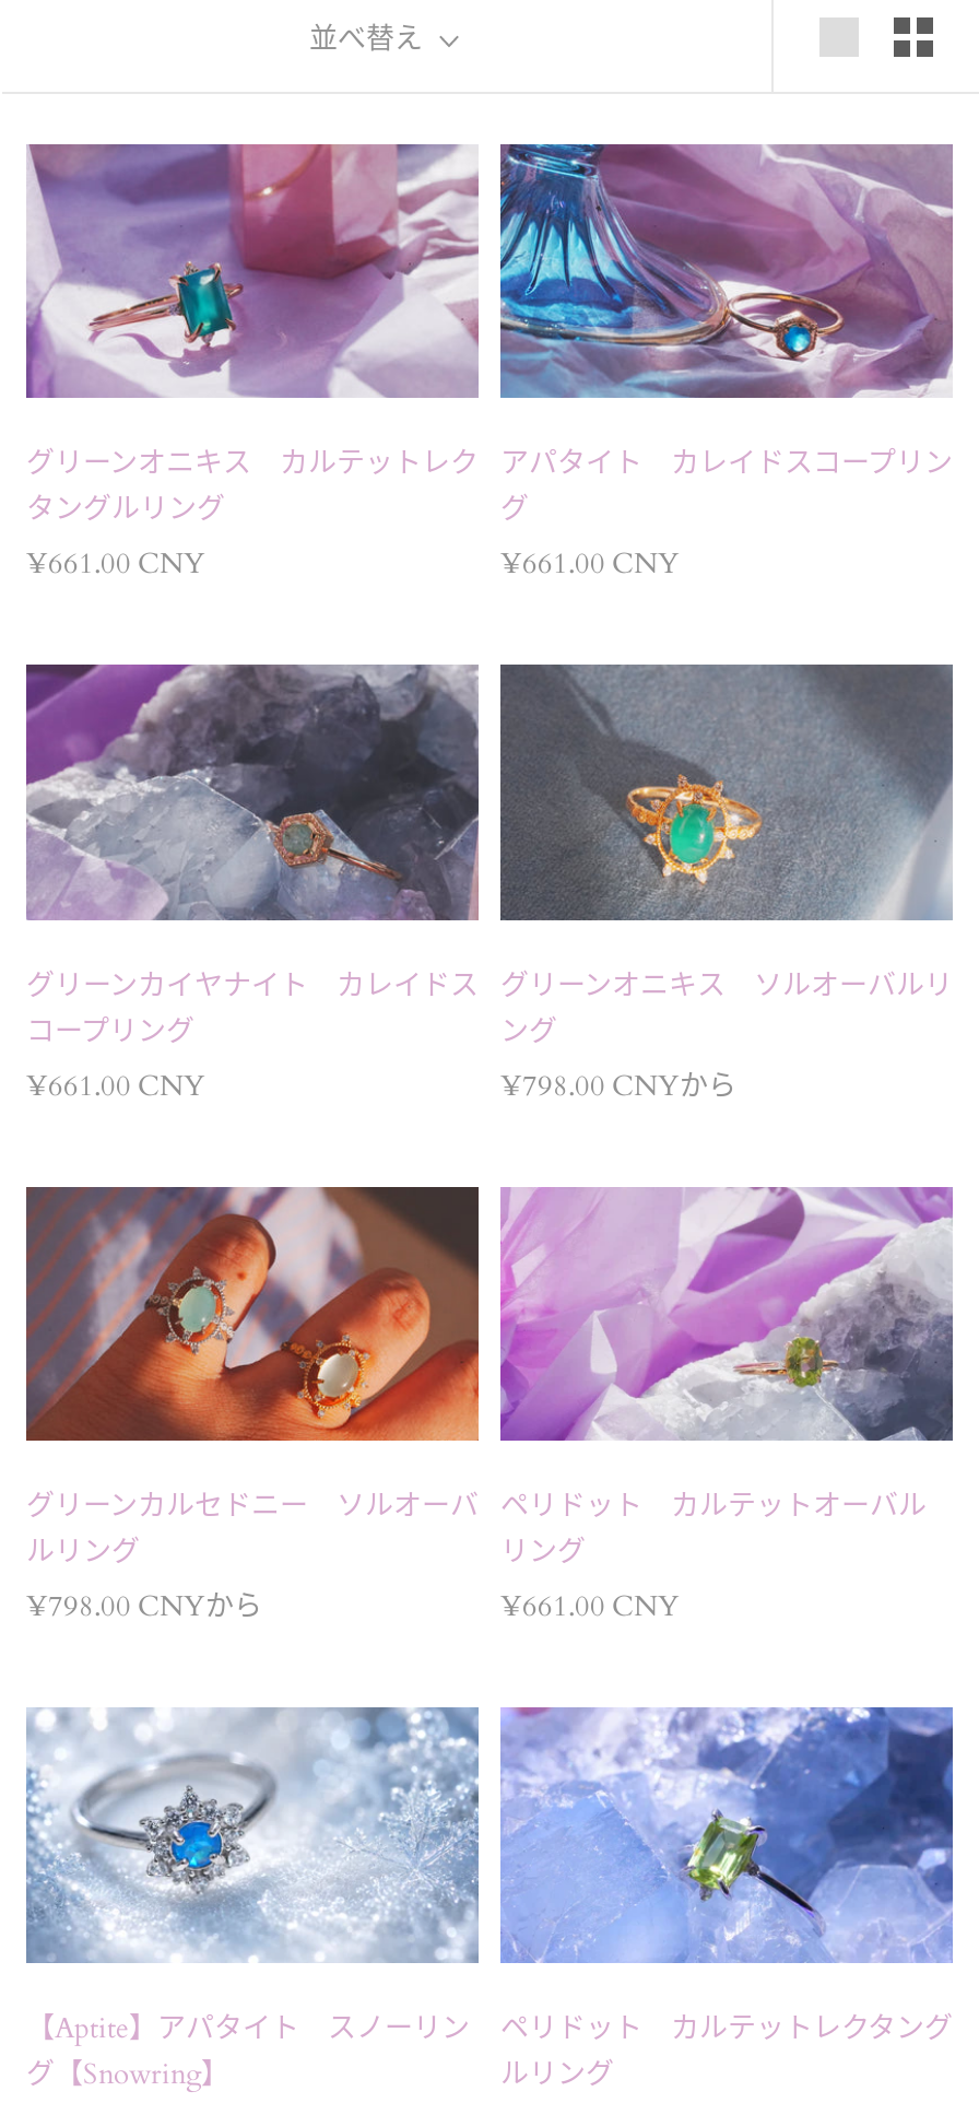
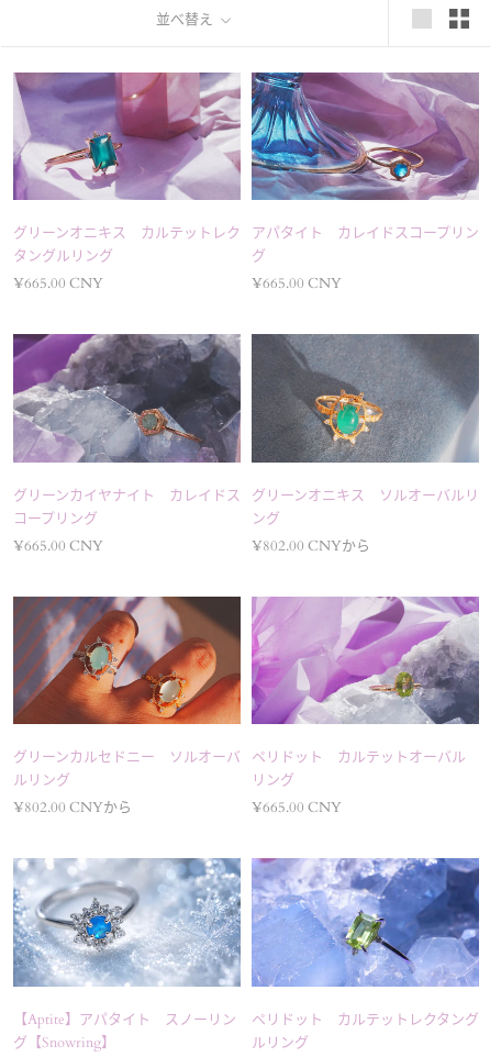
- ¥661.00 CNY
+ ¥665.00 CNY

- ¥661.00 CNY
+ ¥665.00 CNY

- ¥661.00 CNY
+ ¥665.00 CNY

- ¥798.00 CNYから
+ ¥802.00 CNYから

- ¥798.00 CNYから
+ ¥802.00 CNYから

- ¥661.00 CNY
+ ¥665.00 CNY
